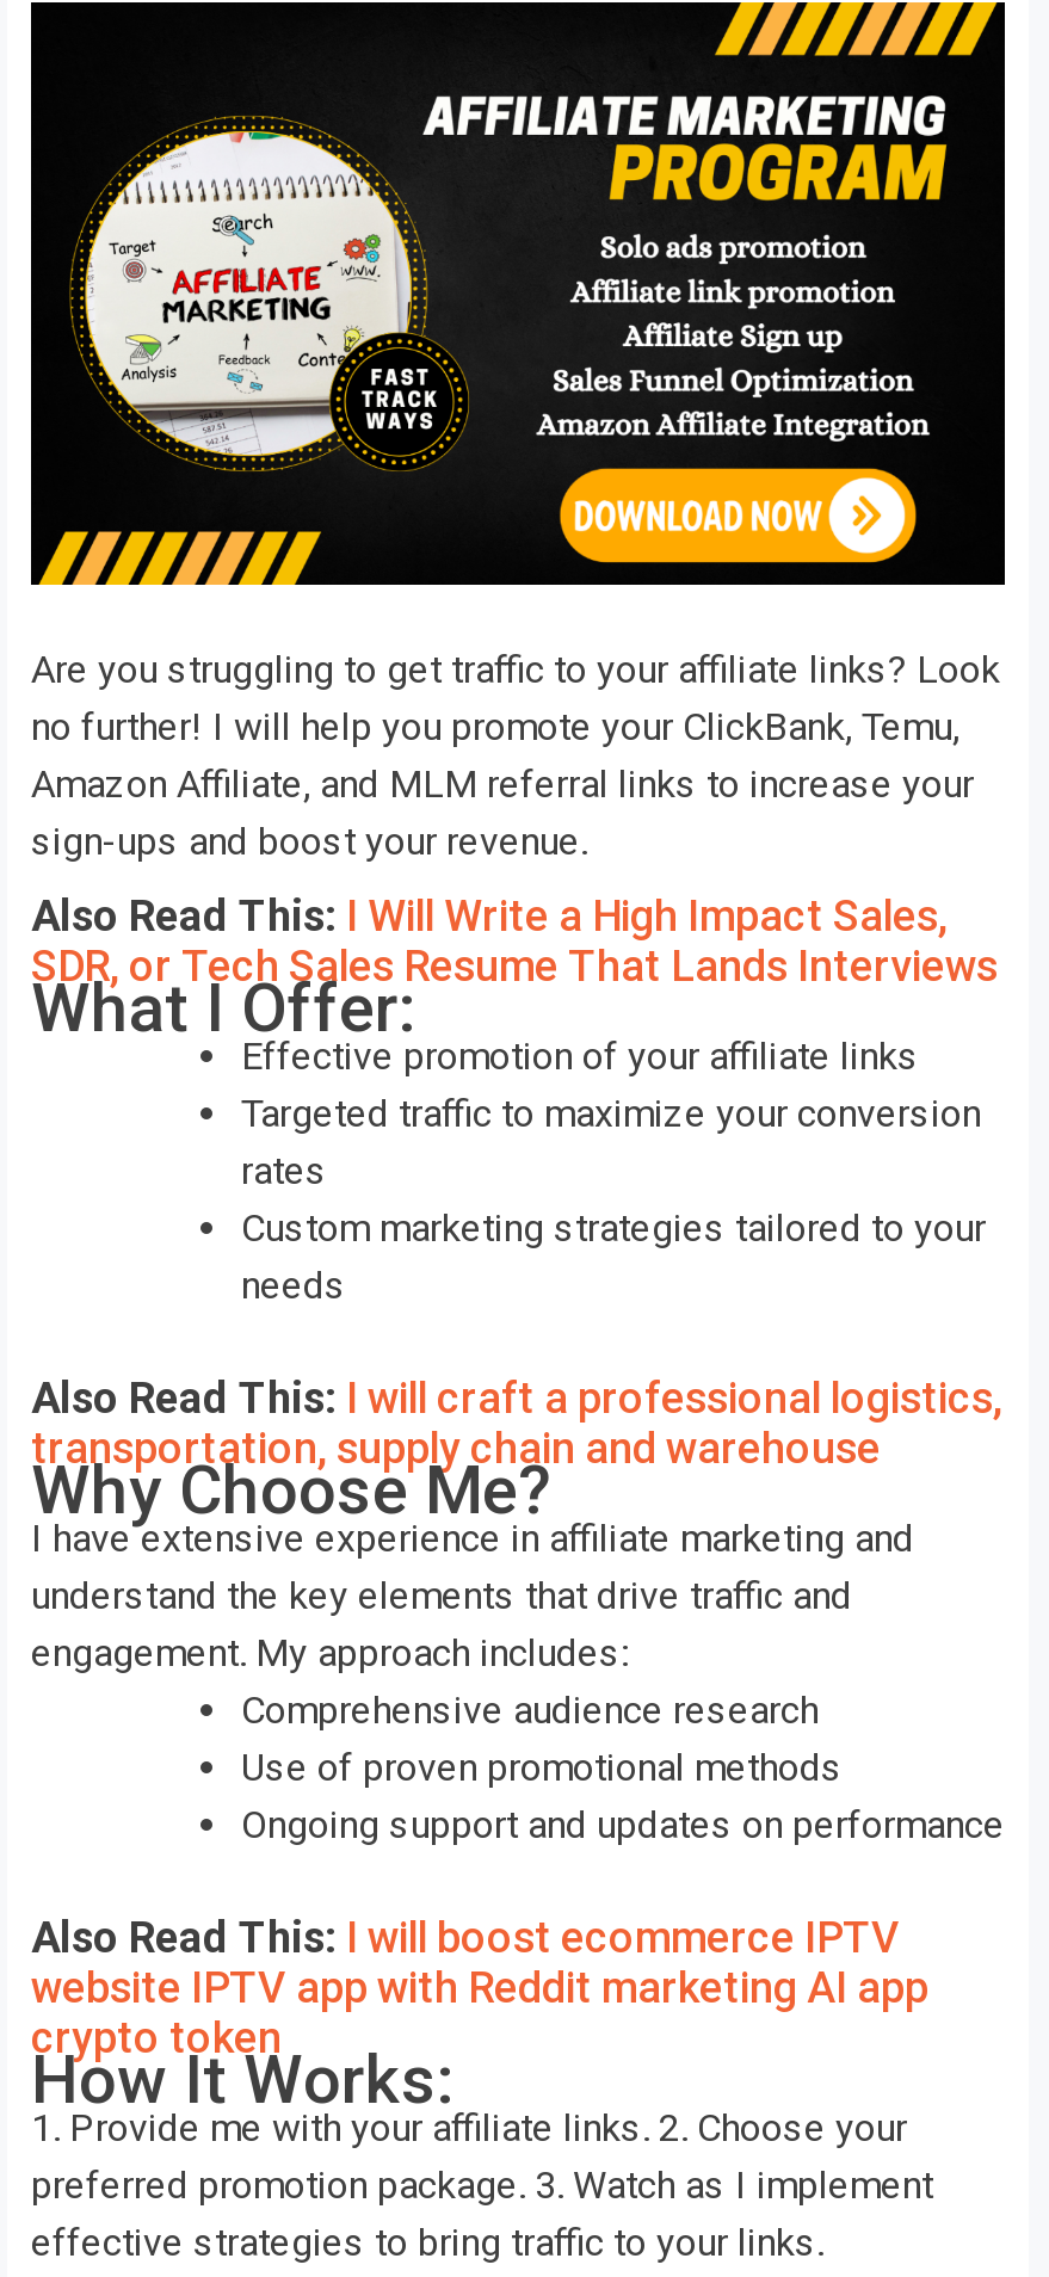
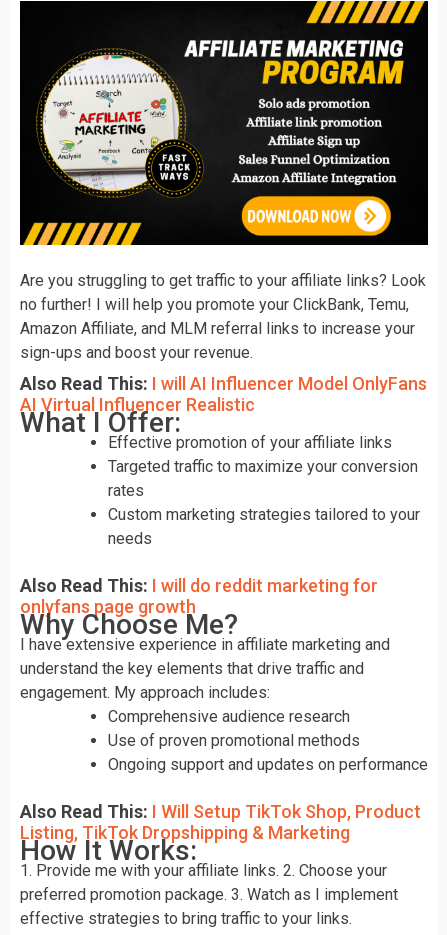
- Also Read This: I Will Write a High Impact Sales,
- SDR, or Tech Sales Resume That Lands Interviews
+ Also Read This: I will AI Influencer Model OnlyFans
+ AI Virtual Influencer Realistic

- Also Read This: I will craft a professional logistics,
- transportation, supply chain and warehouse
+ Also Read This: I will do reddit marketing for
+ onlyfans page growth

- Also Read This: I will boost ecommerce IPTV
- website IPTV app with Reddit marketing AI app
- crypto token
+ Also Read This: I Will Setup TikTok Shop, Product
+ Listing, TikTok Dropshipping & Marketing
